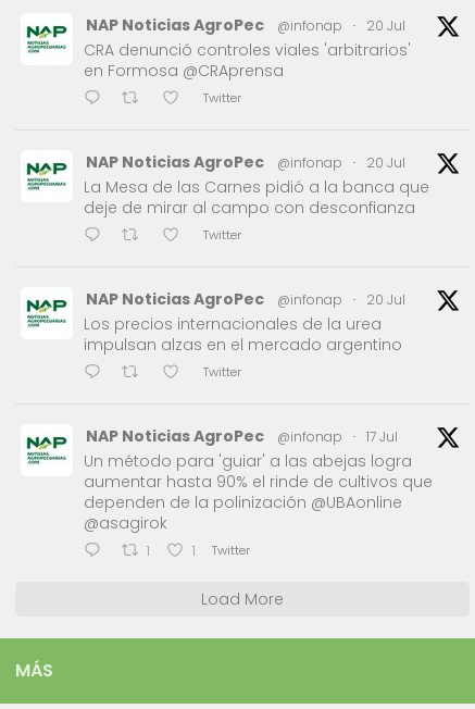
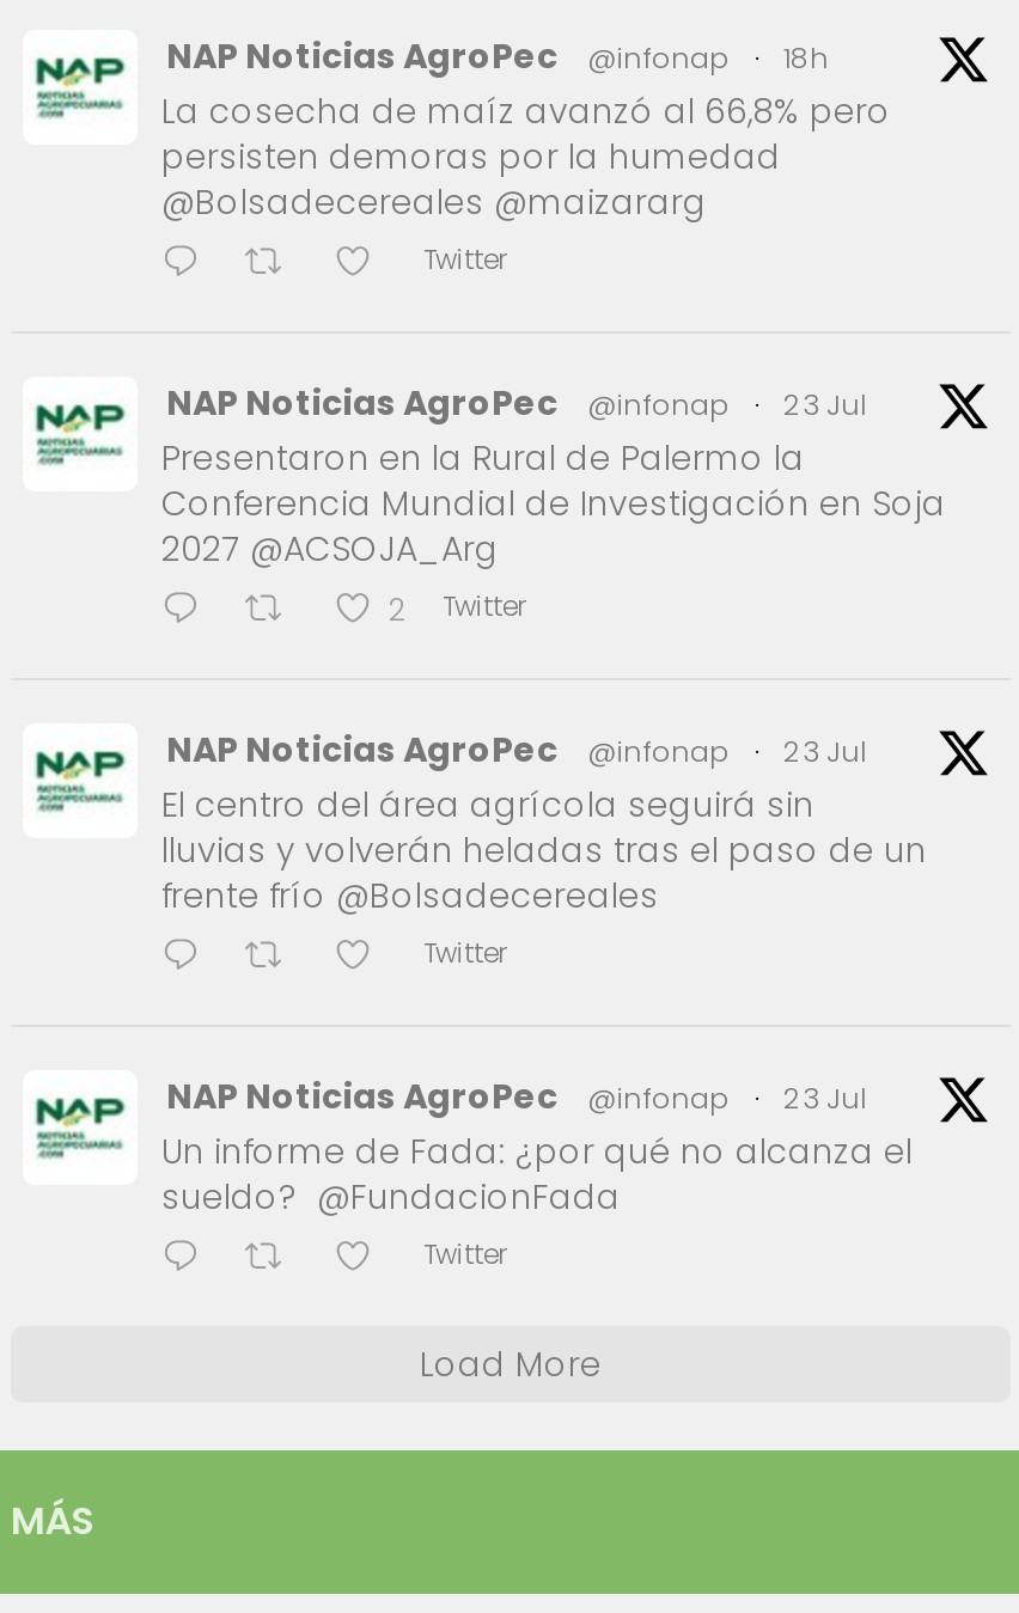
- 20 Jul
- CRA denunció controles viales 'arbitrarios'
- en Formosa @CRAprensa
+ 18h
+ La cosecha de maíz avanzó al 66,8% pero
+ persisten demoras por la humedad
+ @Bolsadecereales @maizararg

- 20 Jul
- La Mesa de las Carnes pidió a la banca que
- deje de mirar al campo con desconfianza
+ 23 Jul
+ Presentaron en la Rural de Palermo la
+ Conferencia Mundial de Investigación en Soja
+ 2027 @ACSOJA_Arg
+ 2

moved down: [image] | Twitter | NAP Noticias AgroPec | @infonap

- 20 Jul
- Los precios internacionales de la urea
- impulsan alzas en el mercado argentino
+ 23 Jul
+ El centro del área agrícola seguirá sin
+ lluvias y volverán heladas tras el paso de un
+ frente frío @Bolsadecereales

moved down: [image] | Twitter | NAP Noticias AgroPec | @infonap

- 17 Jul
- Un método para 'guiar' a las abejas logra
- aumentar hasta 90% el rinde de cultivos que
- dependen de la polinización @UBAonline
- @asagirok
- 1
- 1
+ 23 Jul
+ Un informe de Fada: ¿por qué no alcanza el
+ sueldo? @FundacionFada
